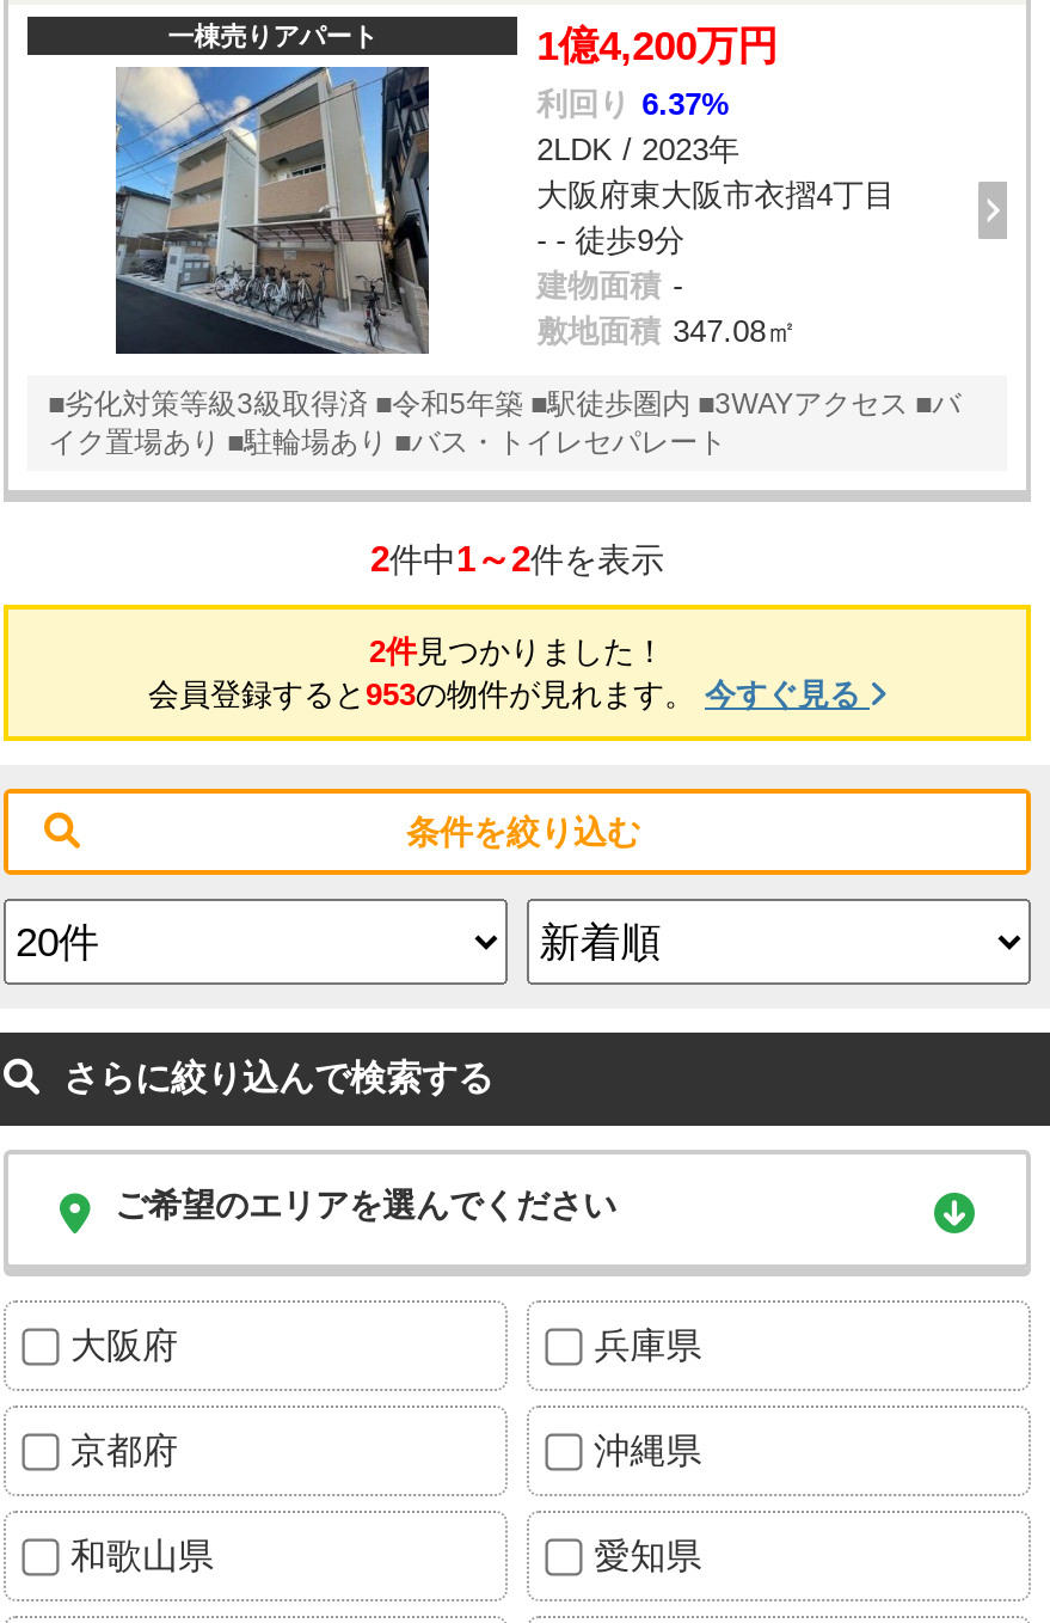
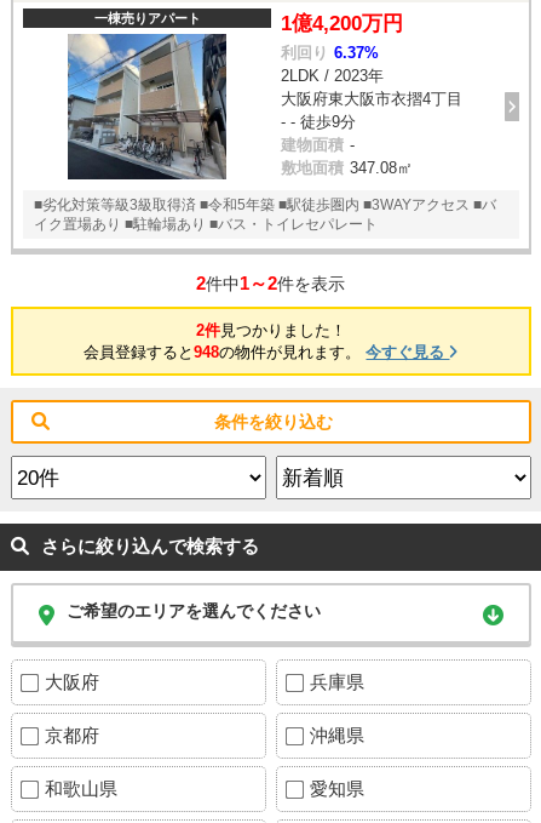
- 会員登録すると953の物件が見れます。今すぐ見る
+ 会員登録すると948の物件が見れます。今すぐ見る
